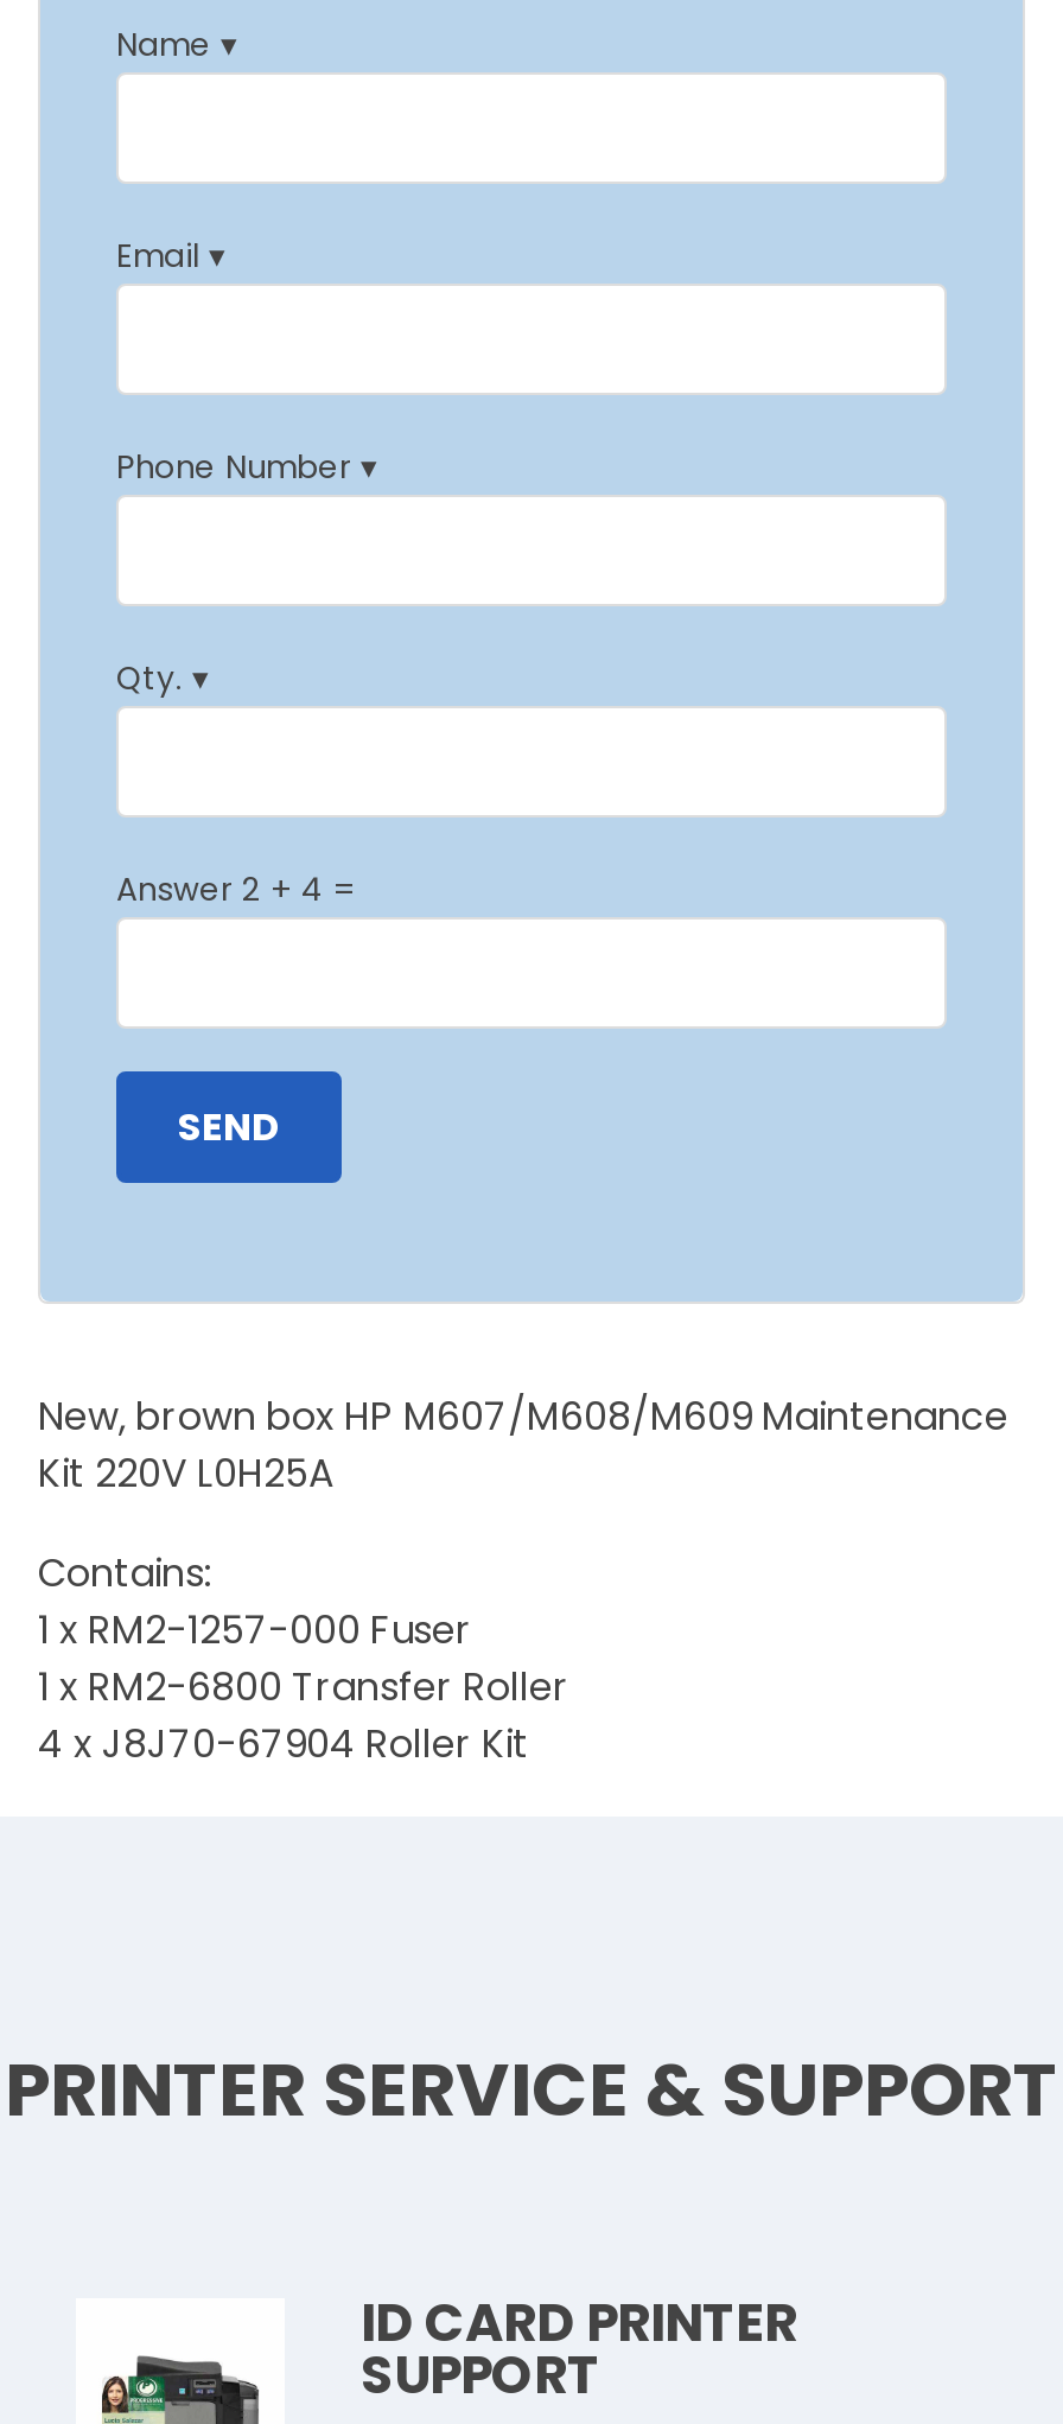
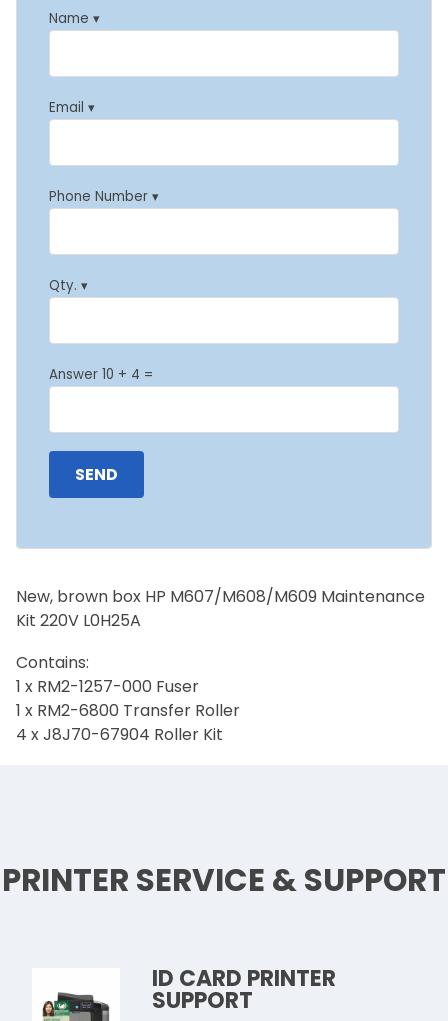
- Answer 2 + 4 =
+ Answer 10 + 4 =
